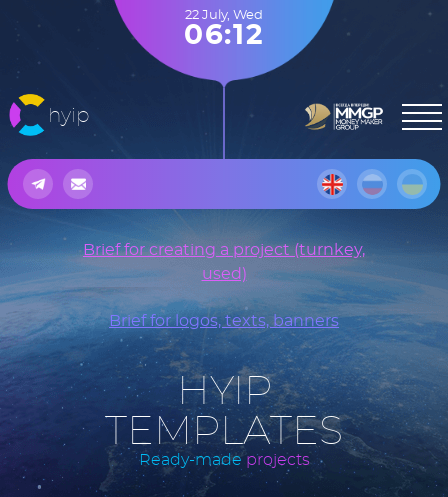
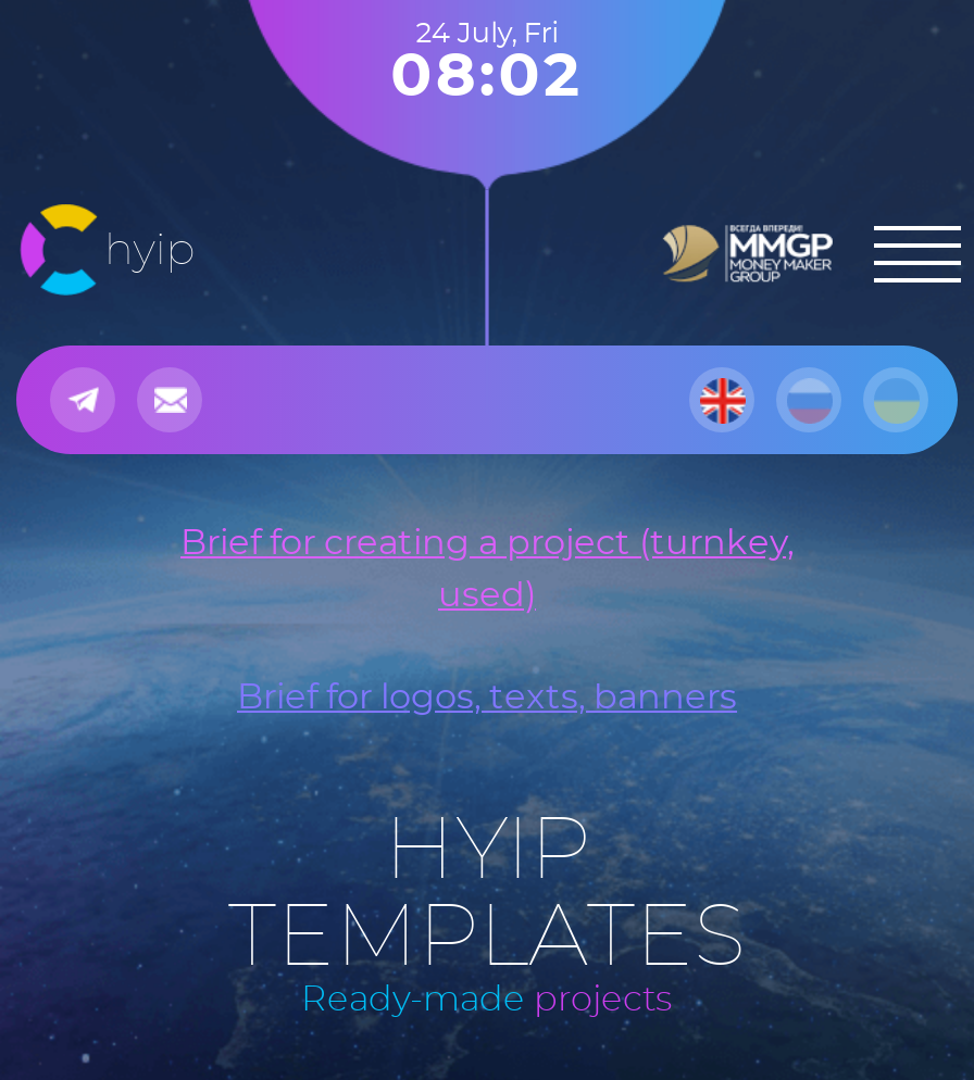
- 22 July, Wed
+ 24 July, Fri

- 06:12
+ 08:02
